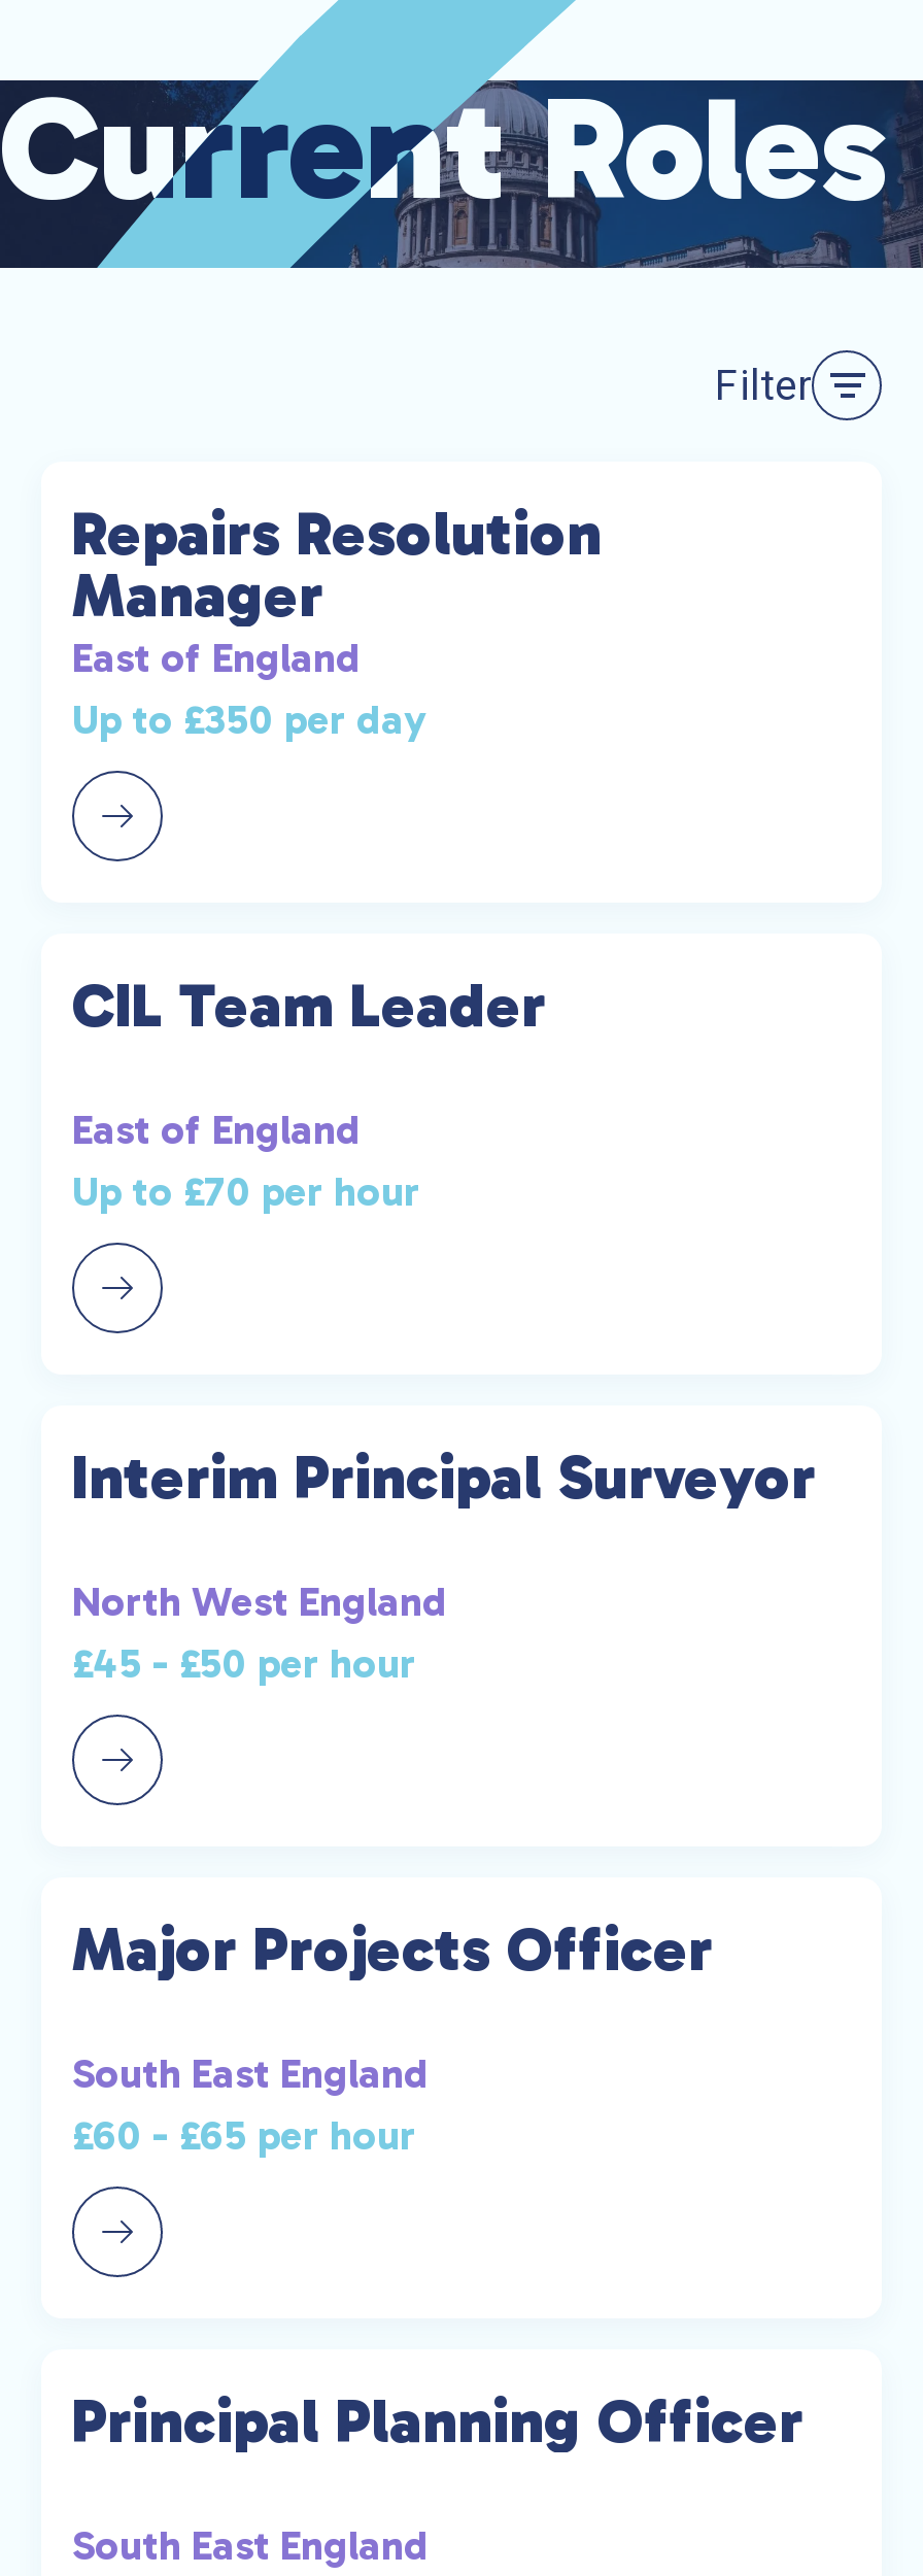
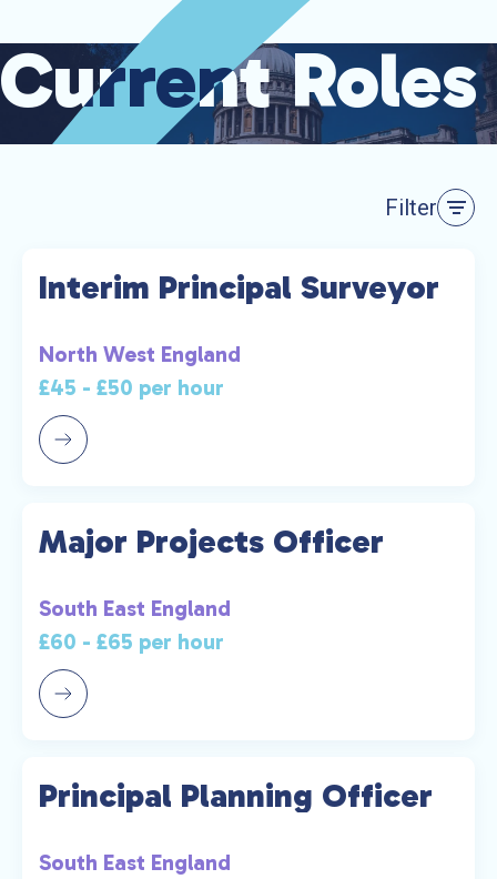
- Repairs Resolution
- Manager
- East of England
- Up to £350 per day

- CIL Team Leader
- East of England
- Up to £70 per hour
